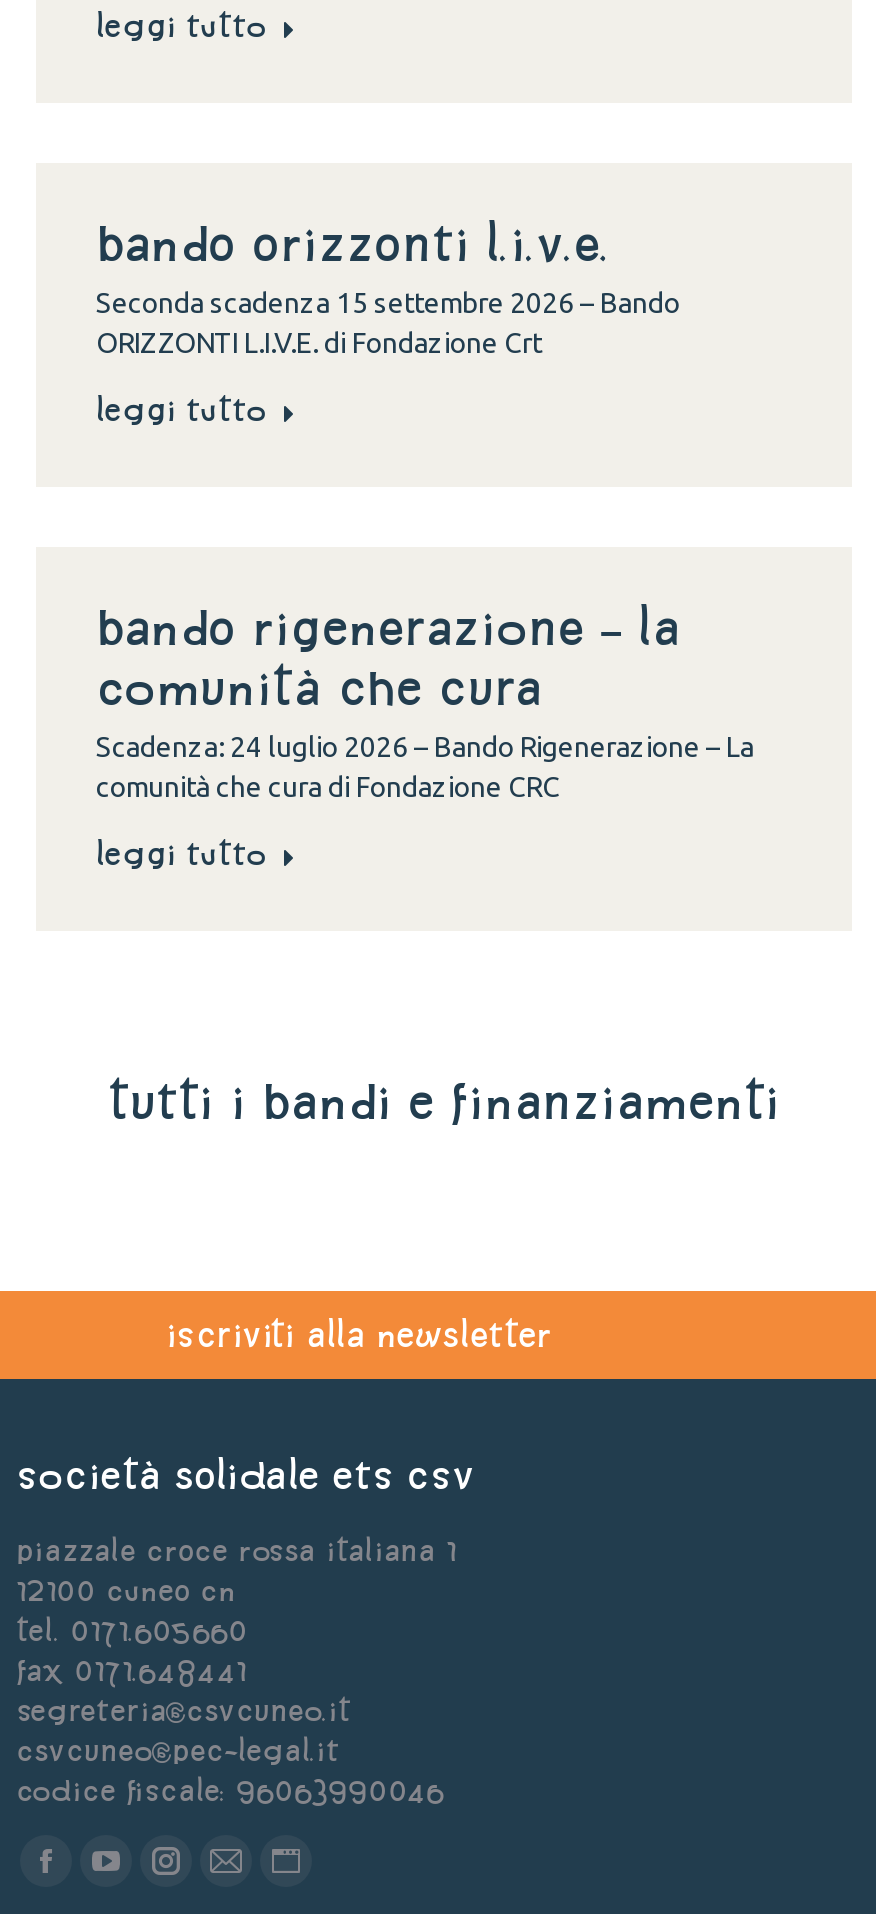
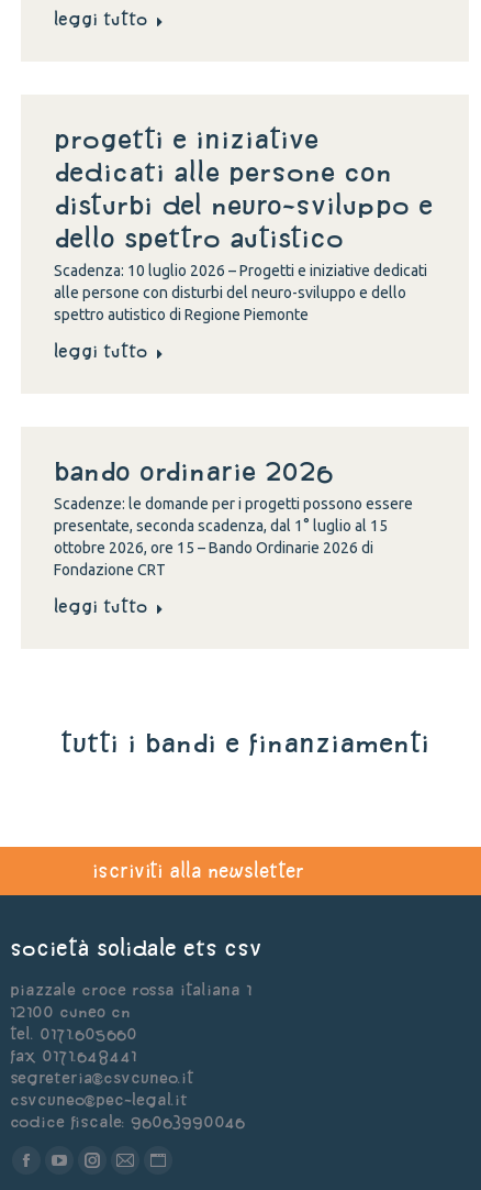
- Bando ORIZZONTI L.I.V.E.
- Seconda scadenza 15 settembre 2026 – Bando
- ORIZZONTI L.I.V.E. di Fondazione Crt
+ Progetti e iniziative
+ dedicati alle persone con
+ disturbi del neuro-sviluppo e
+ dello spettro autistico
+ Scadenza: 10 luglio 2026 – Progetti e iniziative dedicati
+ alle persone con disturbi del neuro-sviluppo e dello
+ spettro autistico di Regione Piemonte

- Bando Rigenerazione – La
- comunità che cura
- Scadenza: 24 luglio 2026 – Bando Rigenerazione – La
- comunità che cura di Fondazione CRC
+ BANDO ORDINARIE 2026
+ Scadenze: le domande per i progetti possono essere
+ presentate, seconda scadenza, dal 1° luglio al 15
+ ottobre 2026, ore 15 – Bando Ordinarie 2026 di
+ Fondazione CRT
